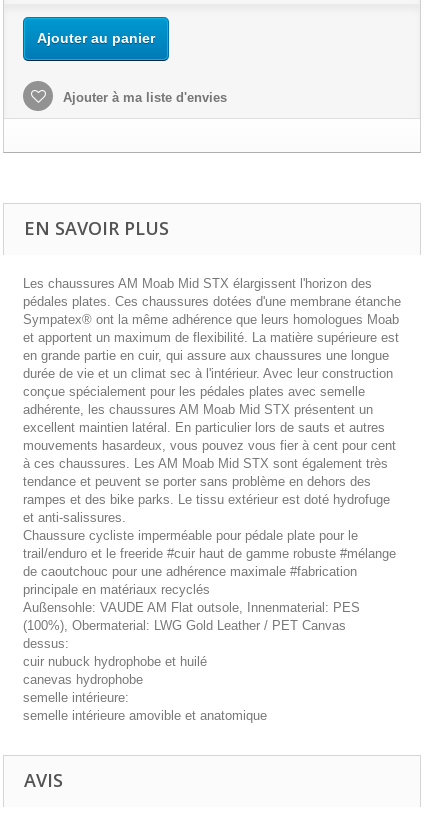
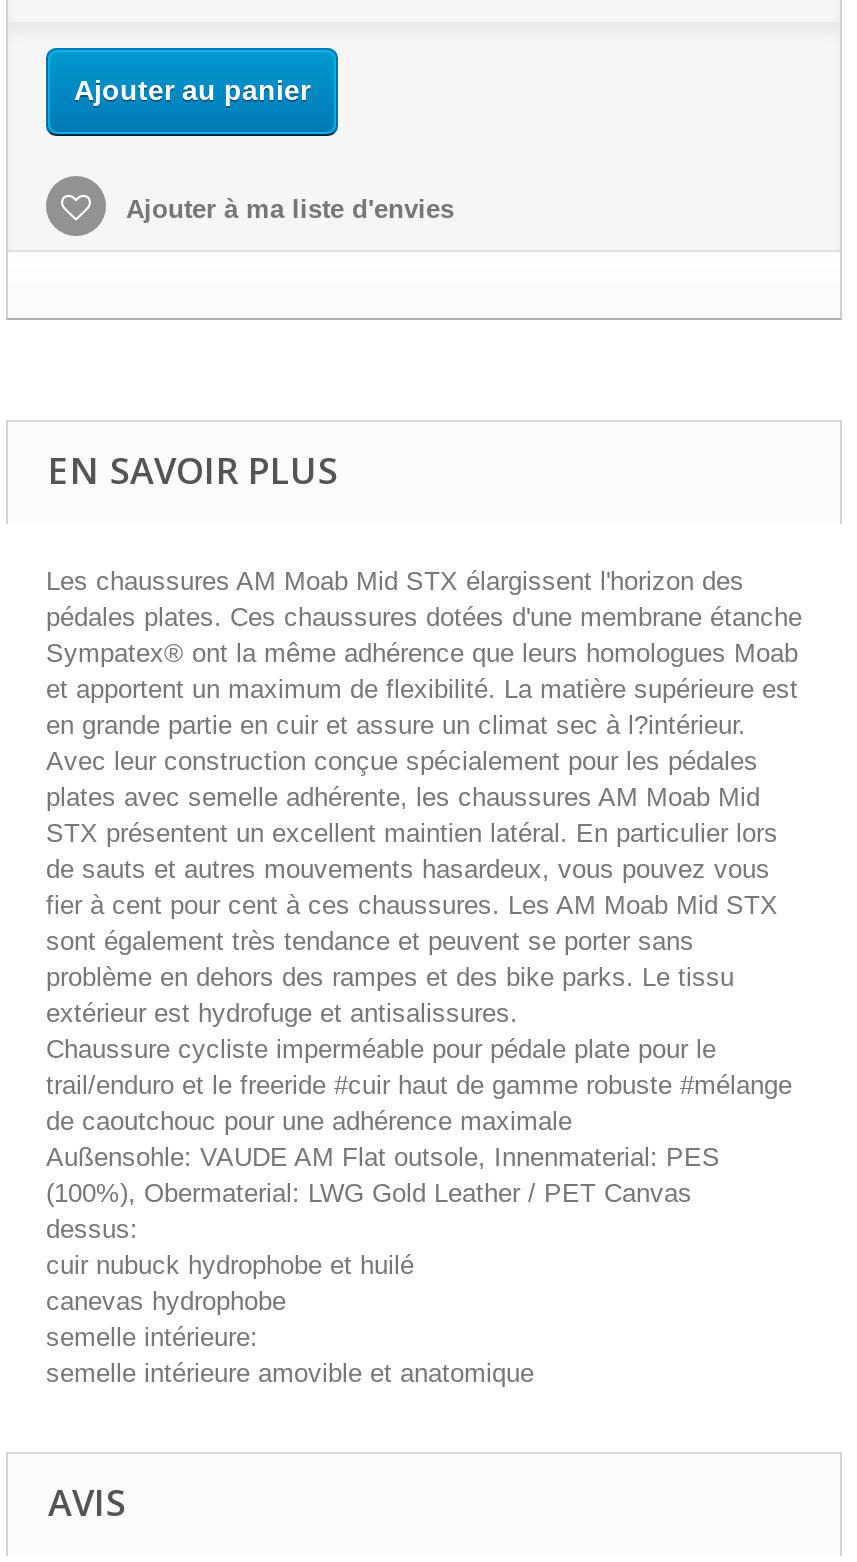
- en grande partie en cuir, qui assure aux chaussures une longue
- durée de vie et un climat sec à l'intérieur. Avec leur construction
- conçue spécialement pour les pédales plates avec semelle
- adhérente, les chaussures AM Moab Mid STX présentent un
- excellent maintien latéral. En particulier lors de sauts et autres
- mouvements hasardeux, vous pouvez vous fier à cent pour cent
- à ces chaussures. Les AM Moab Mid STX sont également très
- tendance et peuvent se porter sans problème en dehors des
- rampes et des bike parks. Le tissu extérieur est doté hydrofuge
- et anti-salissures.
+ en grande partie en cuir et assure un climat sec à l?intérieur.
+ Avec leur construction conçue spécialement pour les pédales
+ plates avec semelle adhérente, les chaussures AM Moab Mid
+ STX présentent un excellent maintien latéral. En particulier lors
+ de sauts et autres mouvements hasardeux, vous pouvez vous
+ fier à cent pour cent à ces chaussures. Les AM Moab Mid STX
+ sont également très tendance et peuvent se porter sans
+ problème en dehors des rampes et des bike parks. Le tissu
+ extérieur est hydrofuge et antisalissures.

- de caoutchouc pour une adhérence maximale #fabrication
- principale en matériaux recyclés
+ de caoutchouc pour une adhérence maximale
